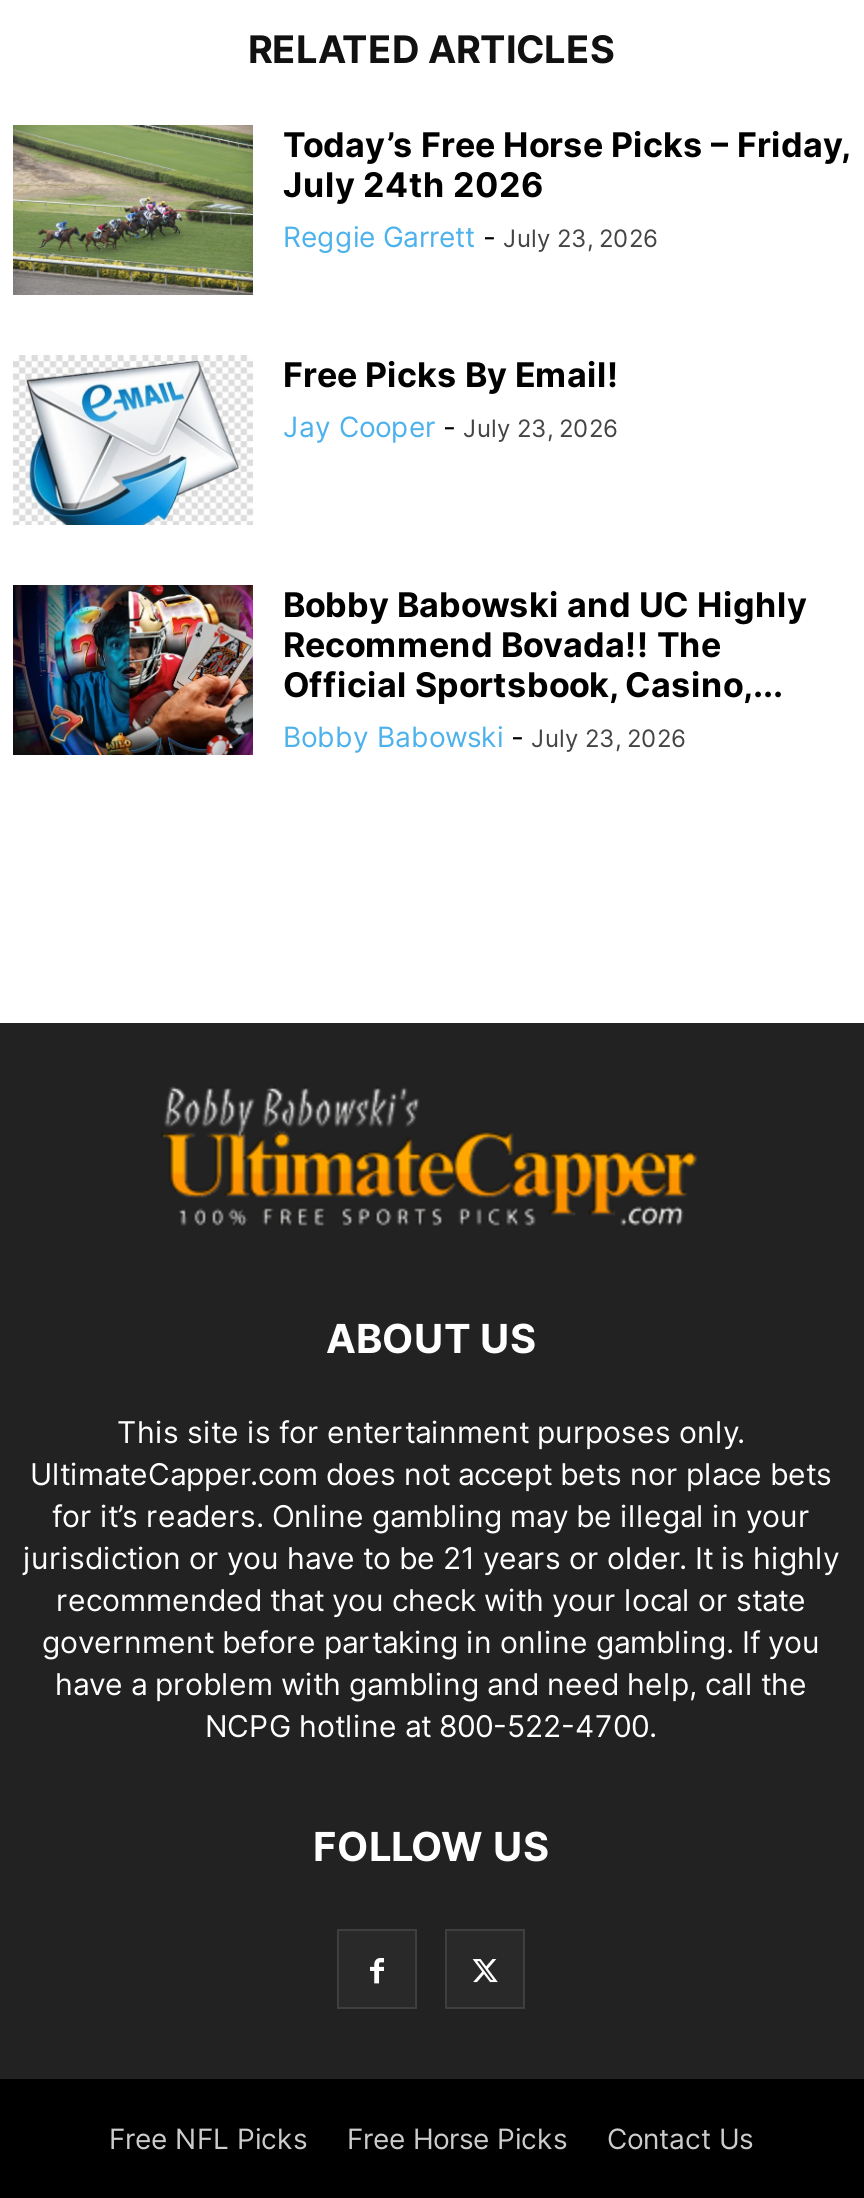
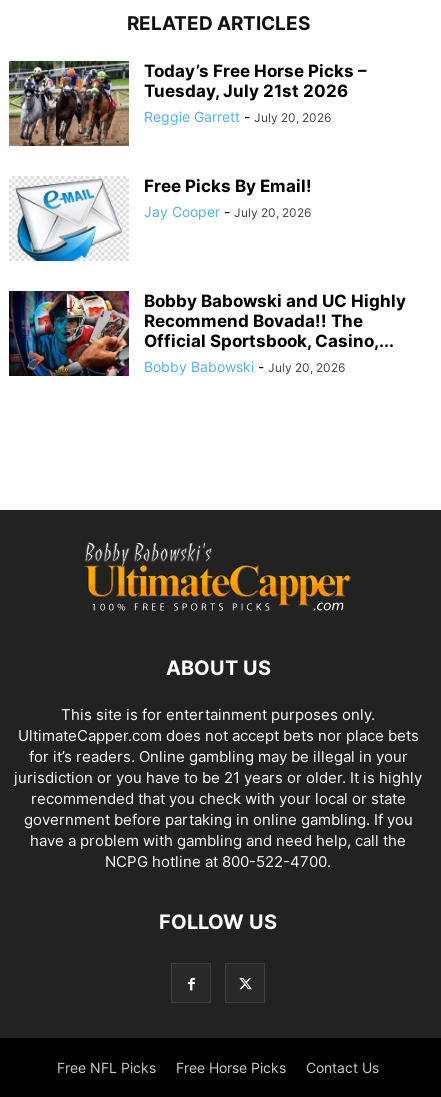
- [image]
- Today’s Free Horse Picks – Friday,
- July 24th 2026
- Reggie Garrett - July 23, 2026
+ [image]
+ Today’s Free Horse Picks –
+ Tuesday, July 21st 2026
+ Reggie Garrett - July 20, 2026

- Jay Cooper - July 23, 2026
+ Jay Cooper - July 20, 2026

- Bobby Babowski - July 23, 2026
+ Bobby Babowski - July 20, 2026
